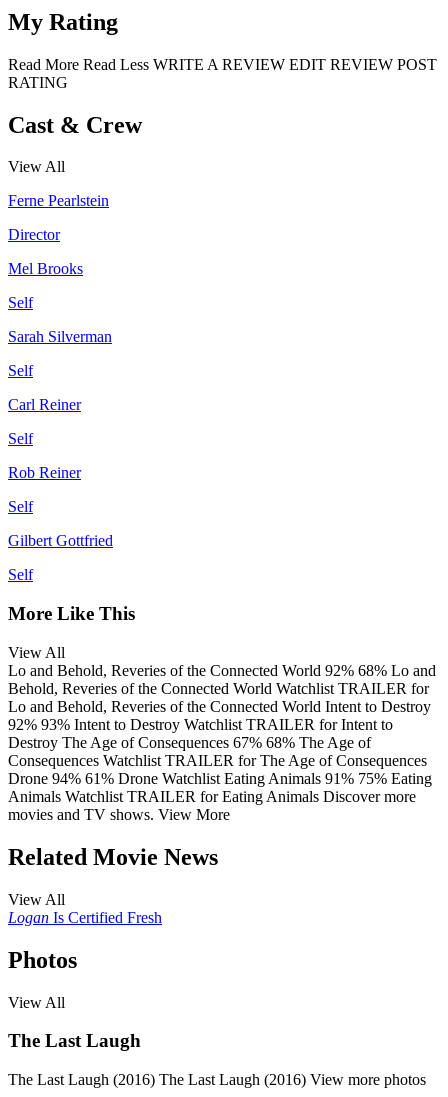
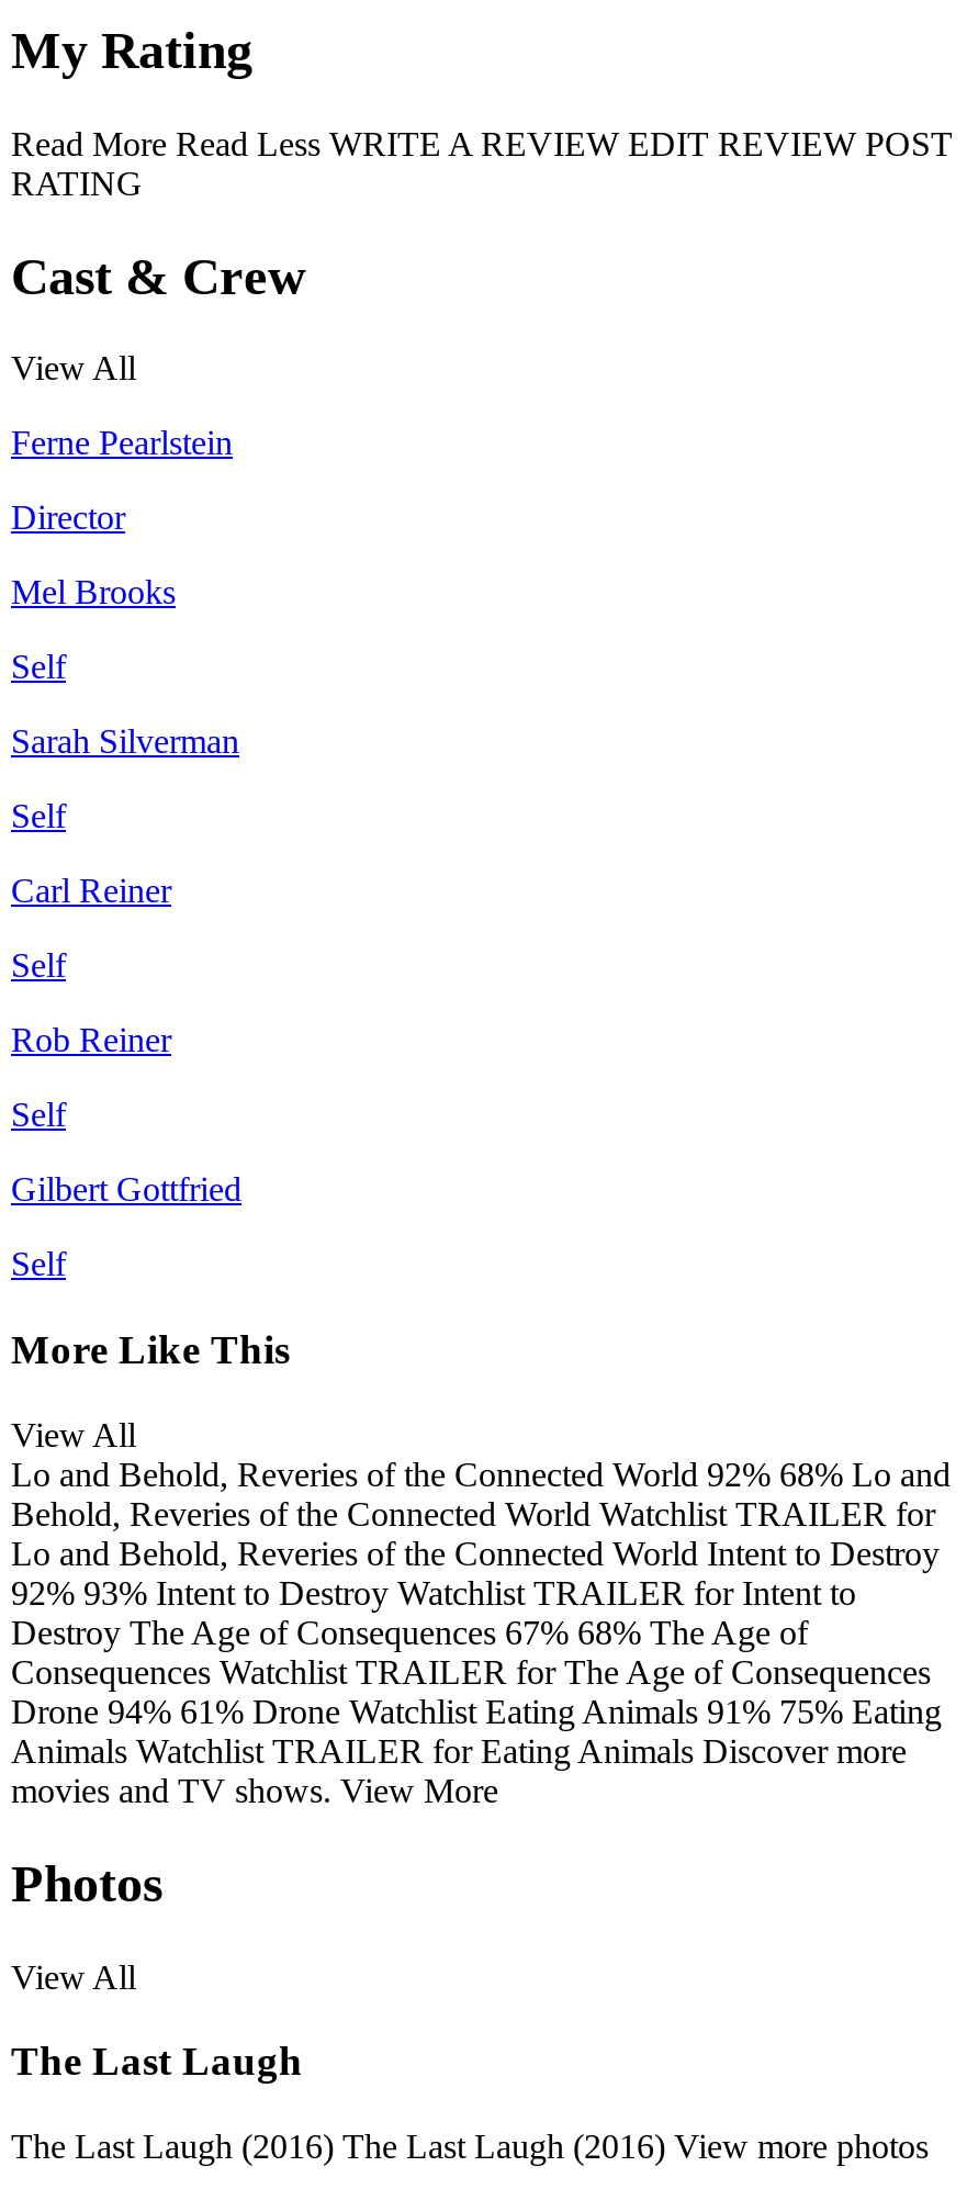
- Related Movie News
- View All
- Logan Is Certified Fresh
